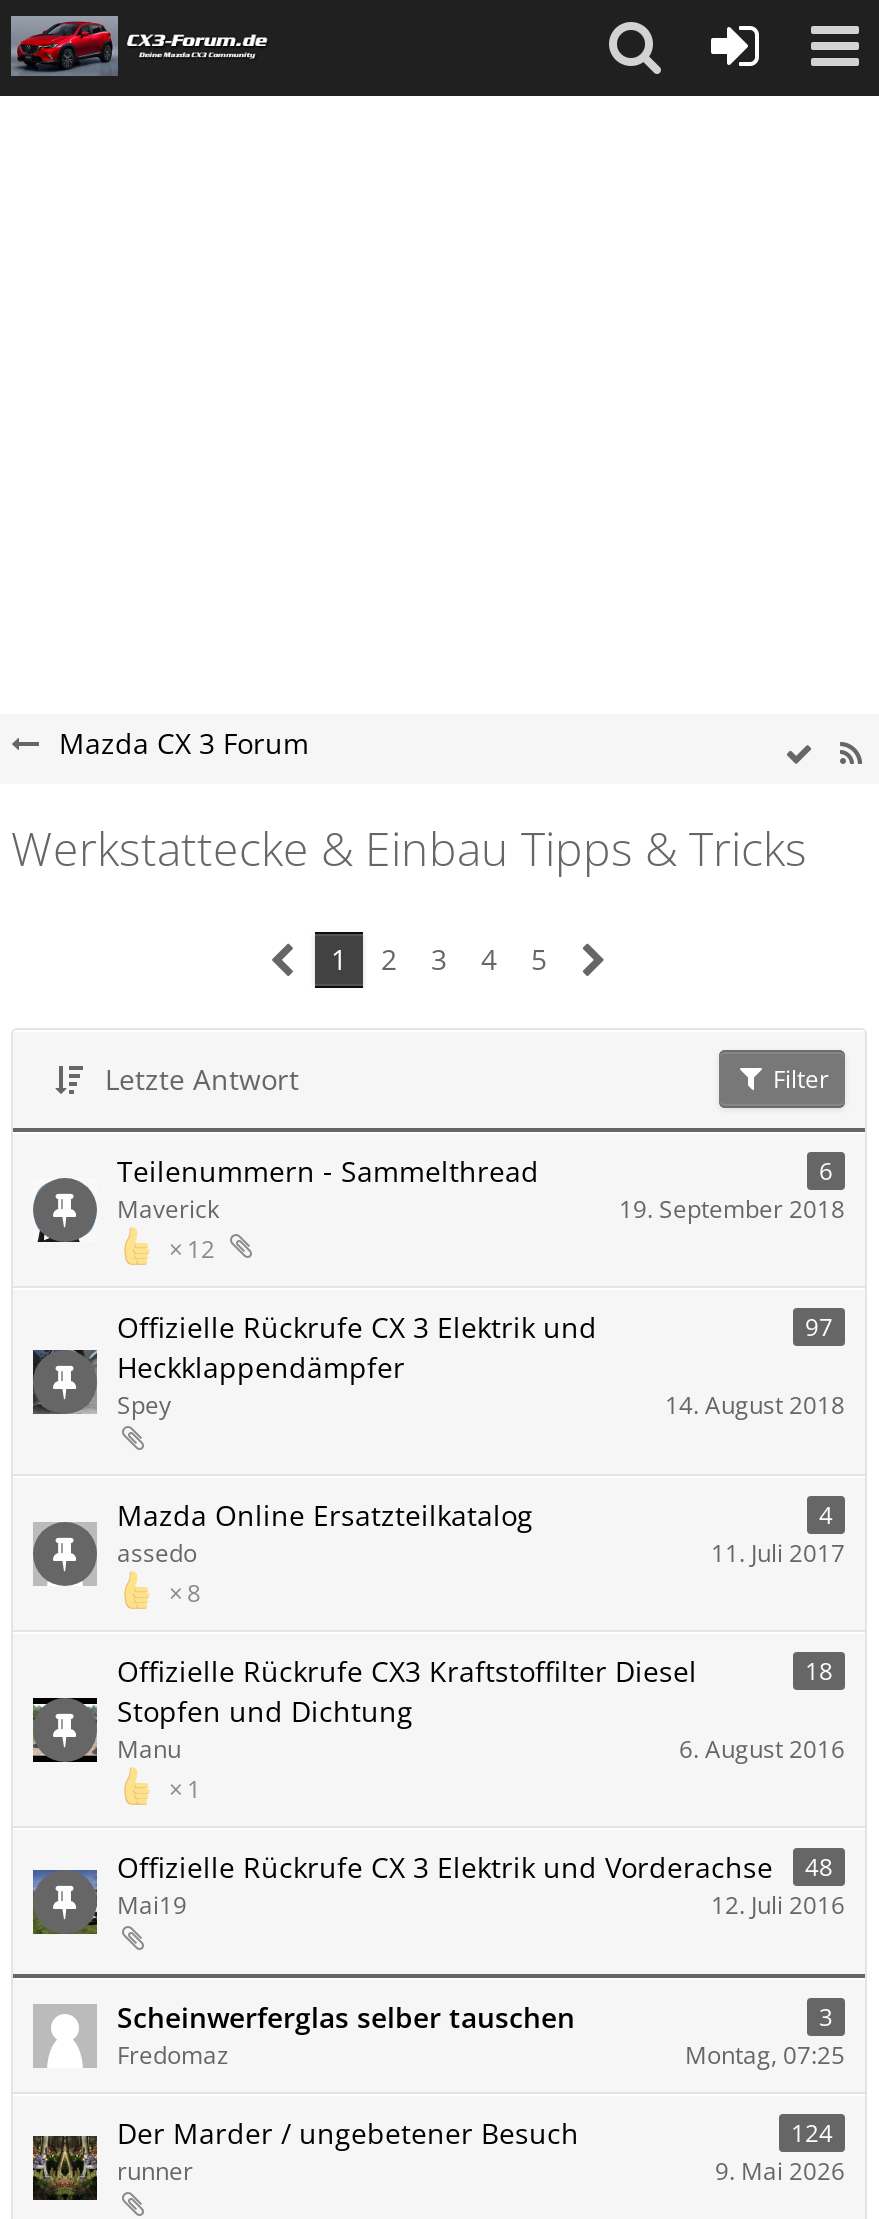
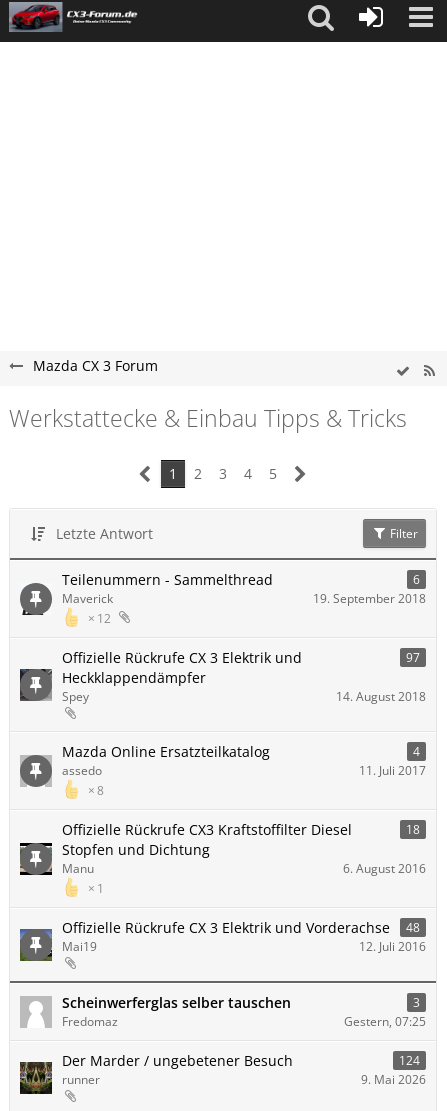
- Montag, 07:25
+ Gestern, 07:25
